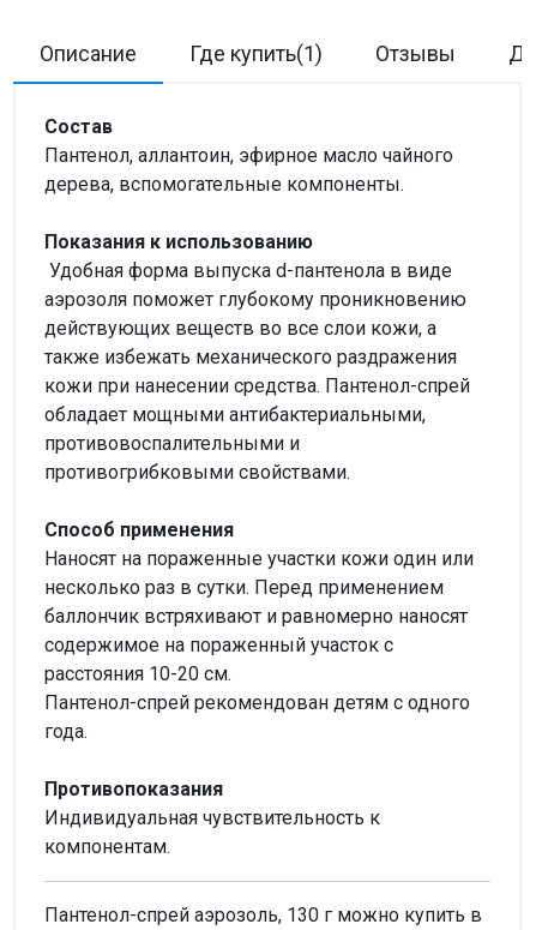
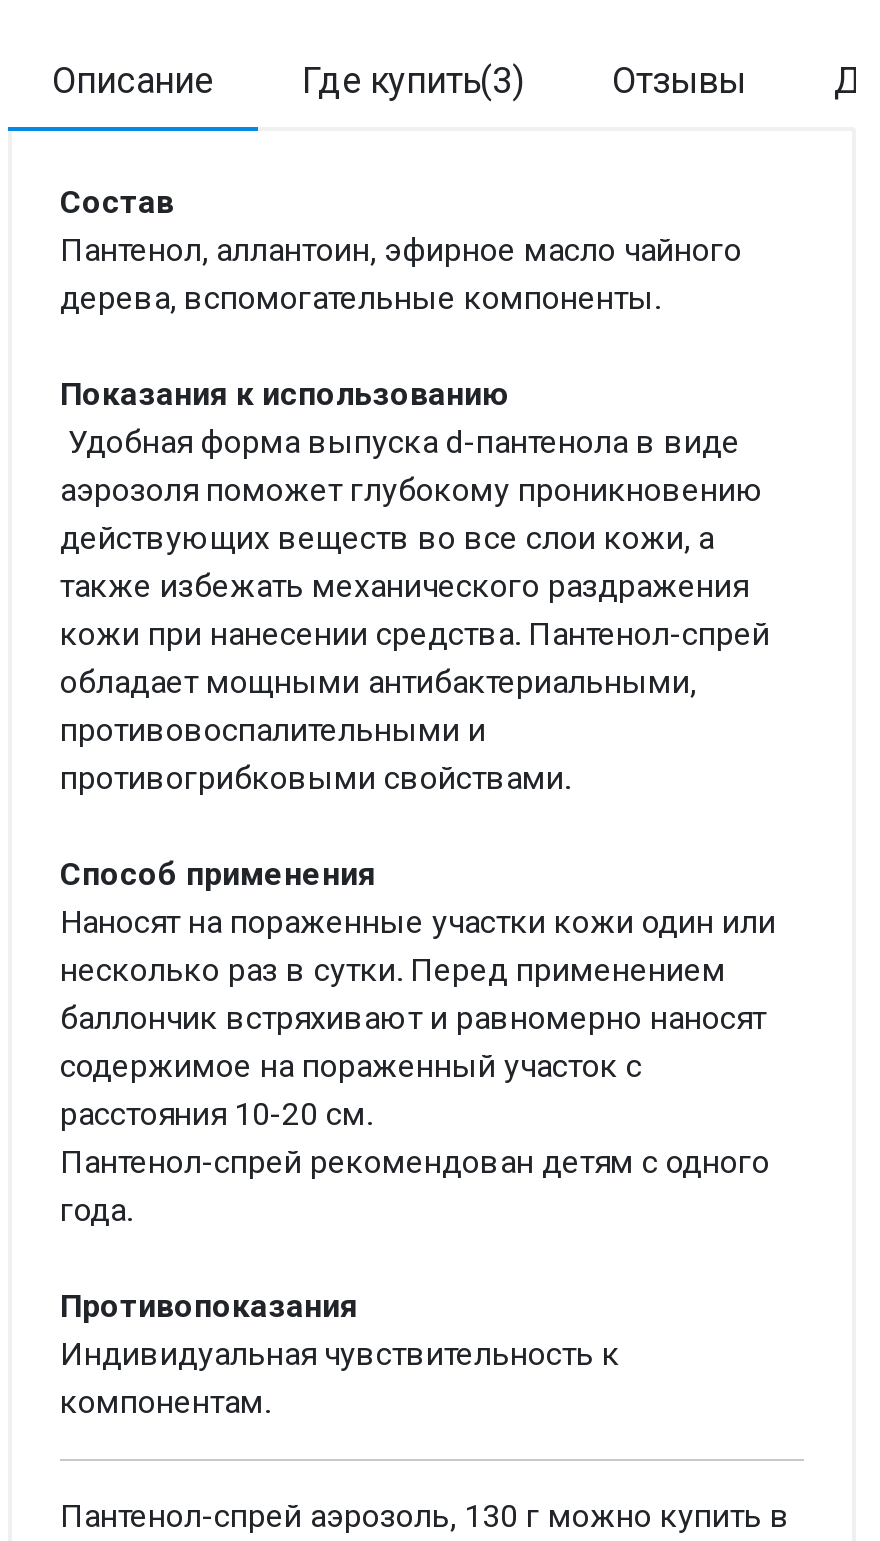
- Где купить(1)
+ Где купить(3)
